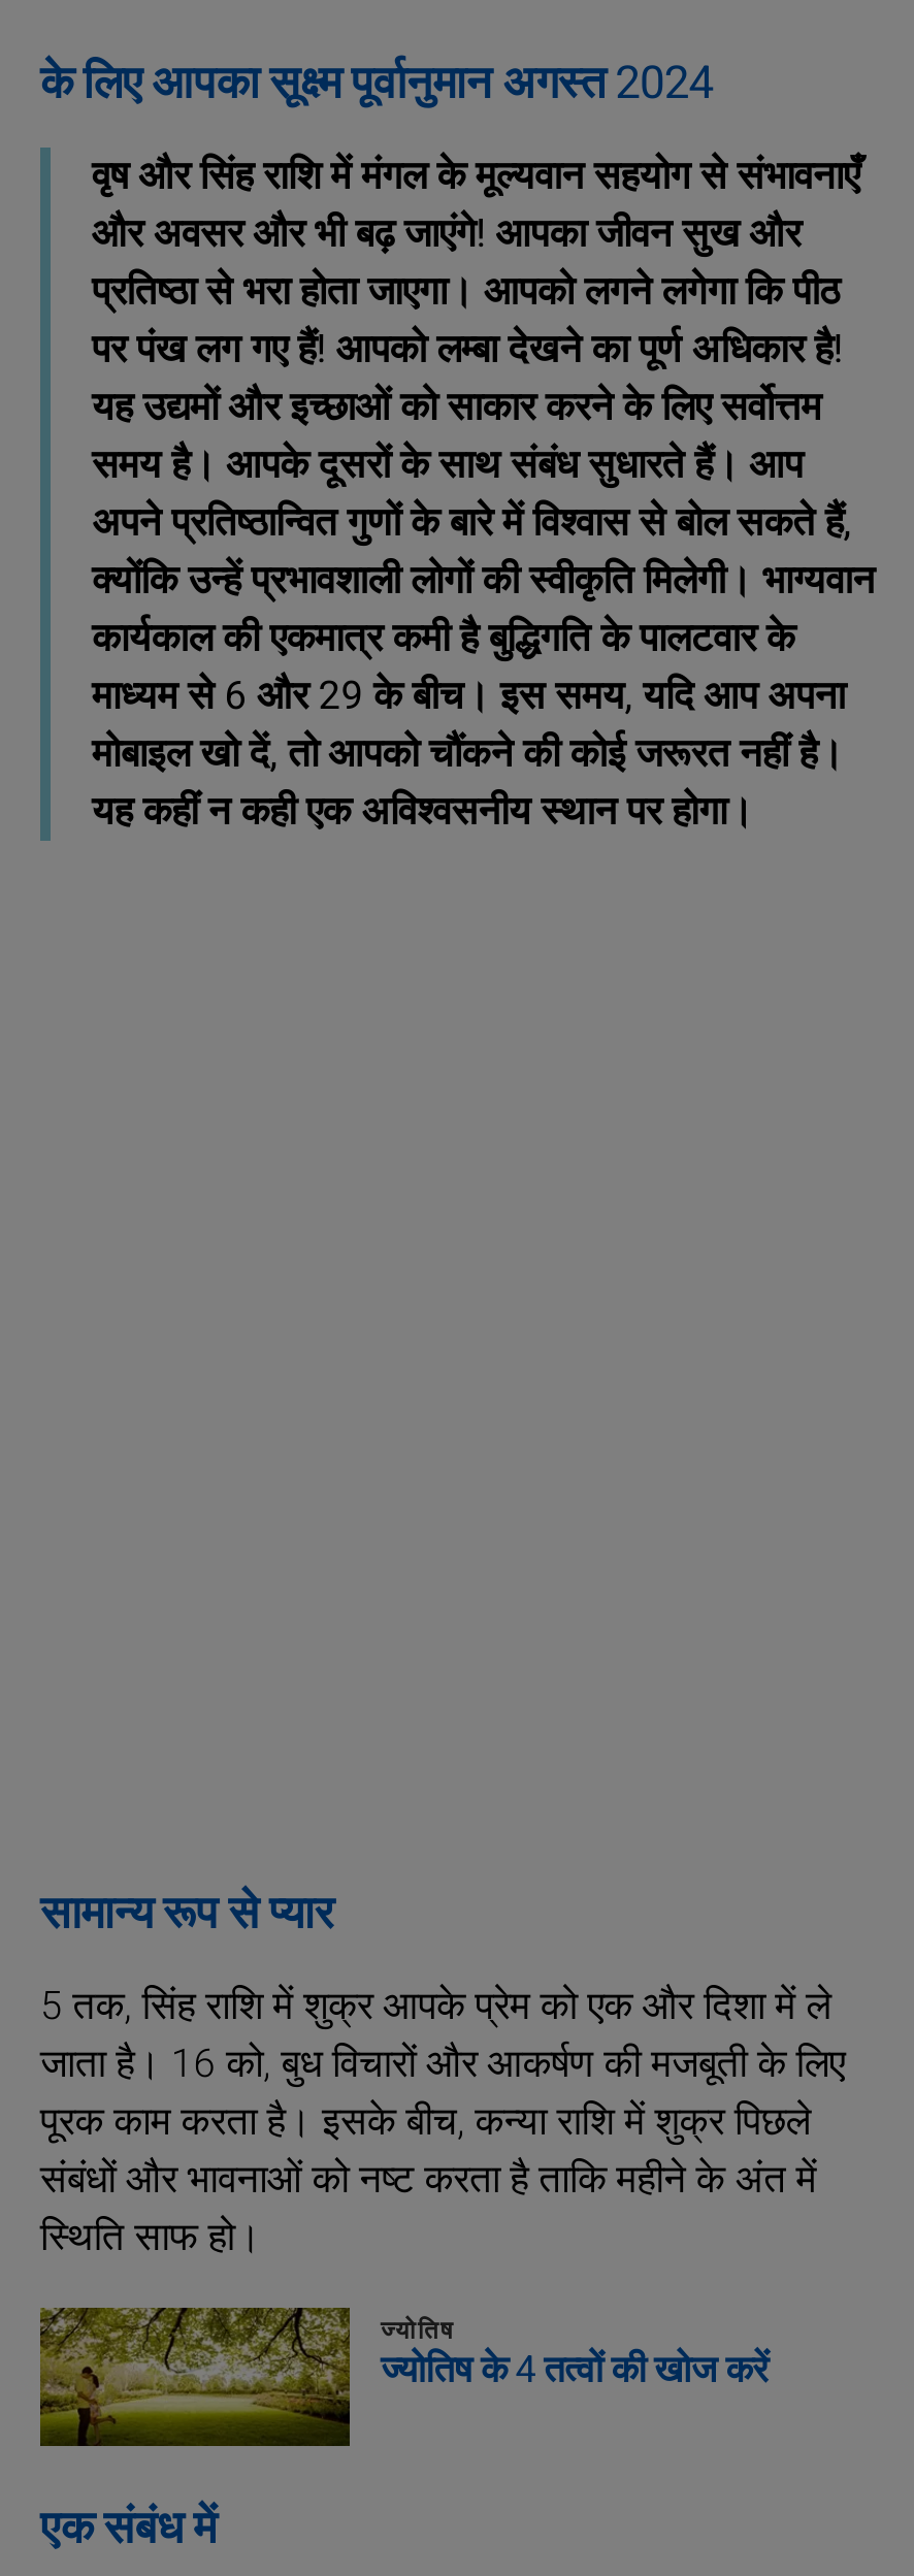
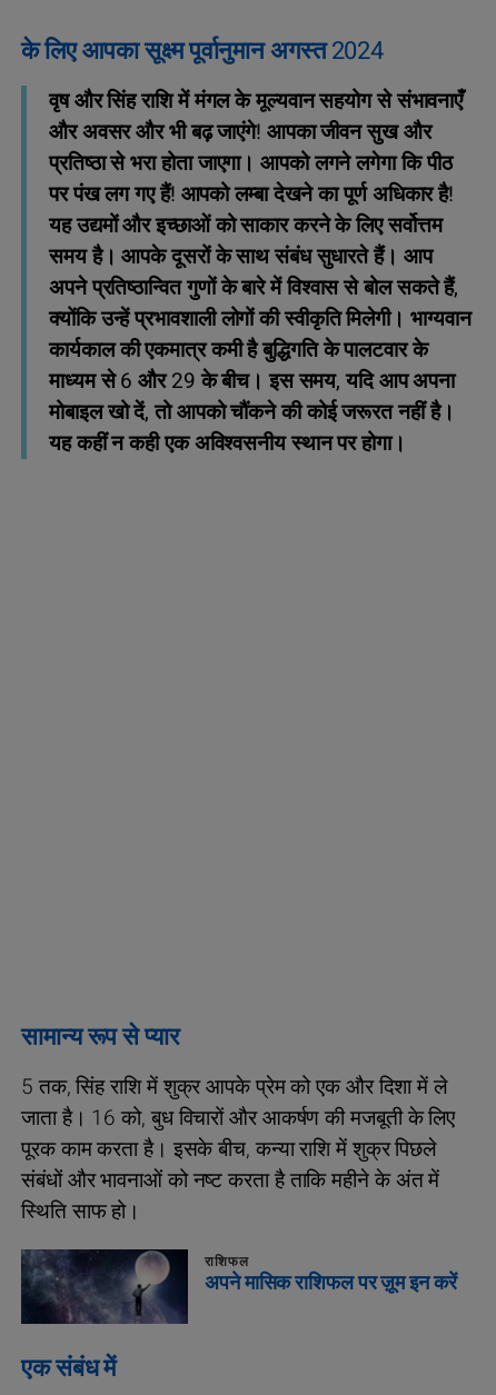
- [image]
- ज्योतिष
- ज्योतिष के 4 तत्वों की खोज करें
+ [image]
+ राशिफल
+ अपने मासिक राशिफल पर ज़ूम इन करें
